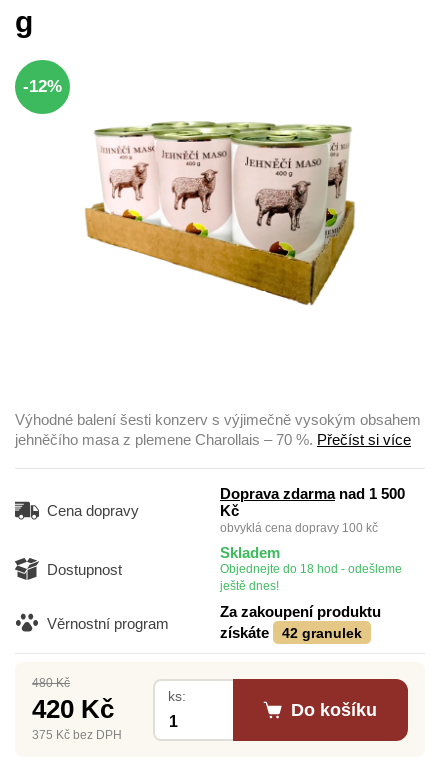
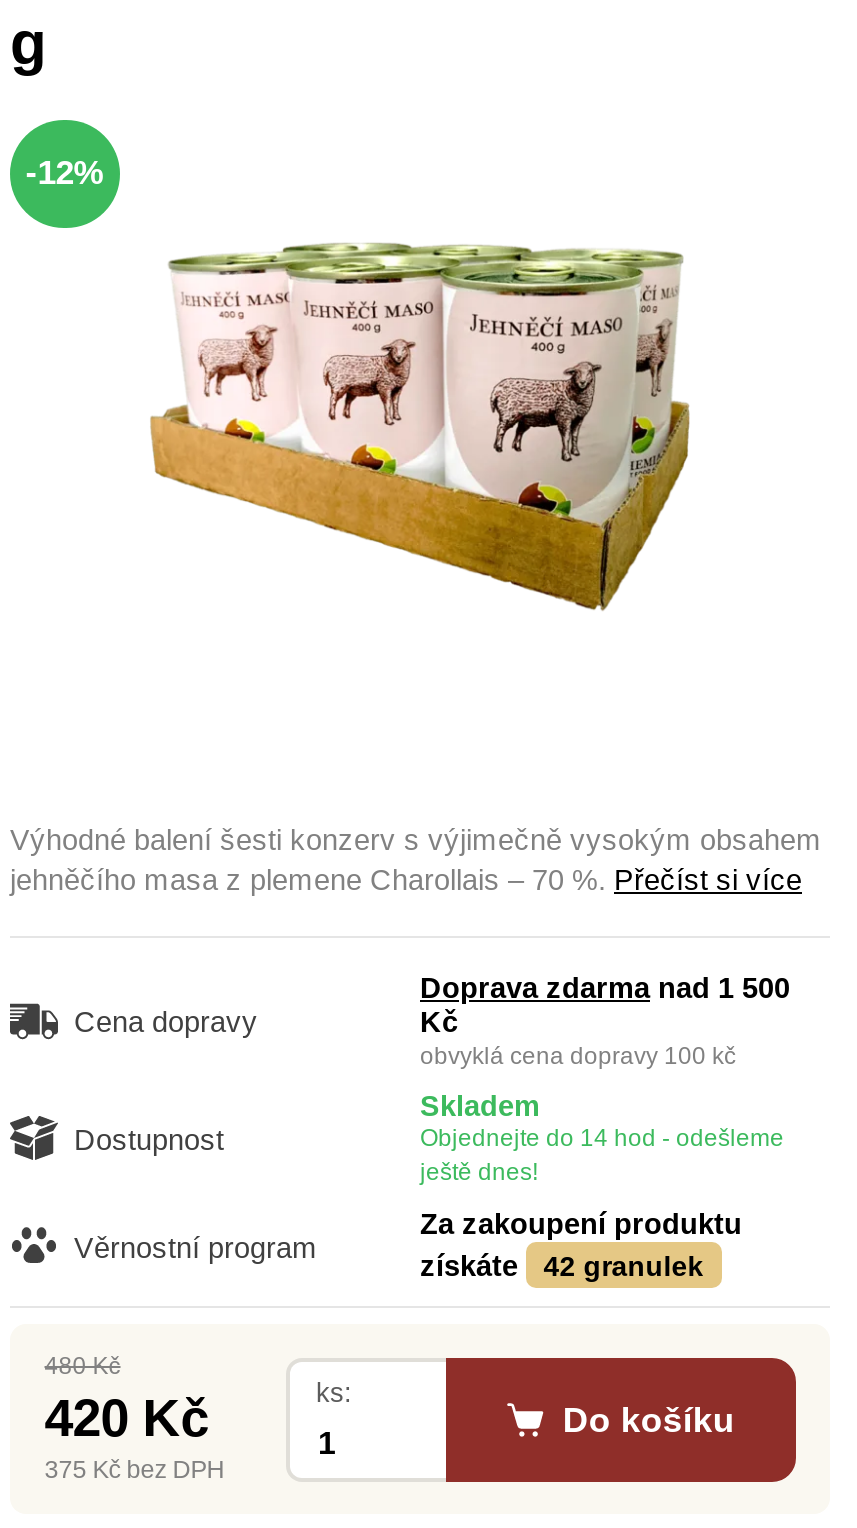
- Objednejte do 18 hod - odešleme
+ Objednejte do 14 hod - odešleme
